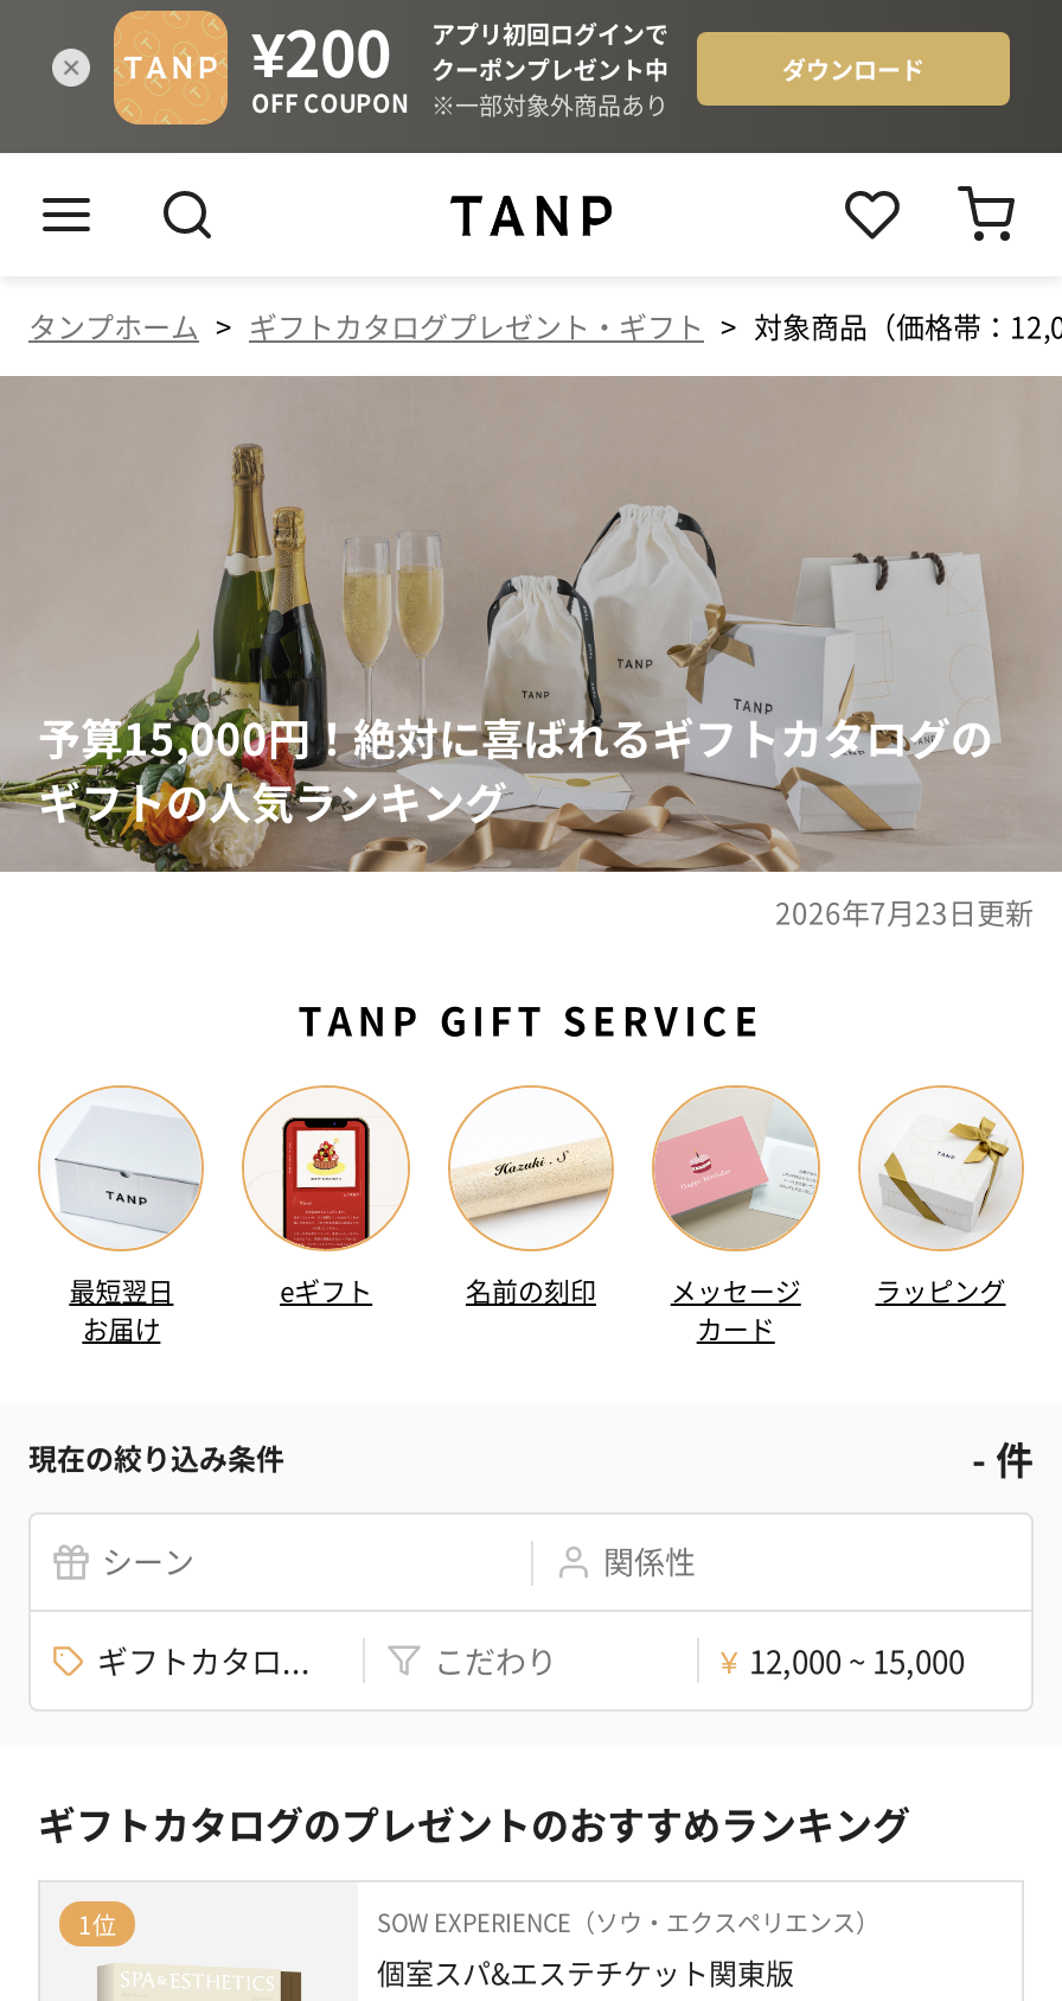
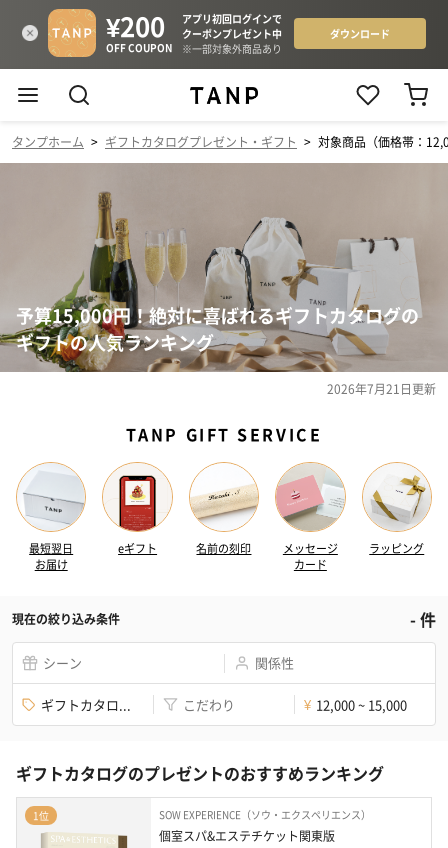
- 2026年7月23日更新
+ 2026年7月21日更新
